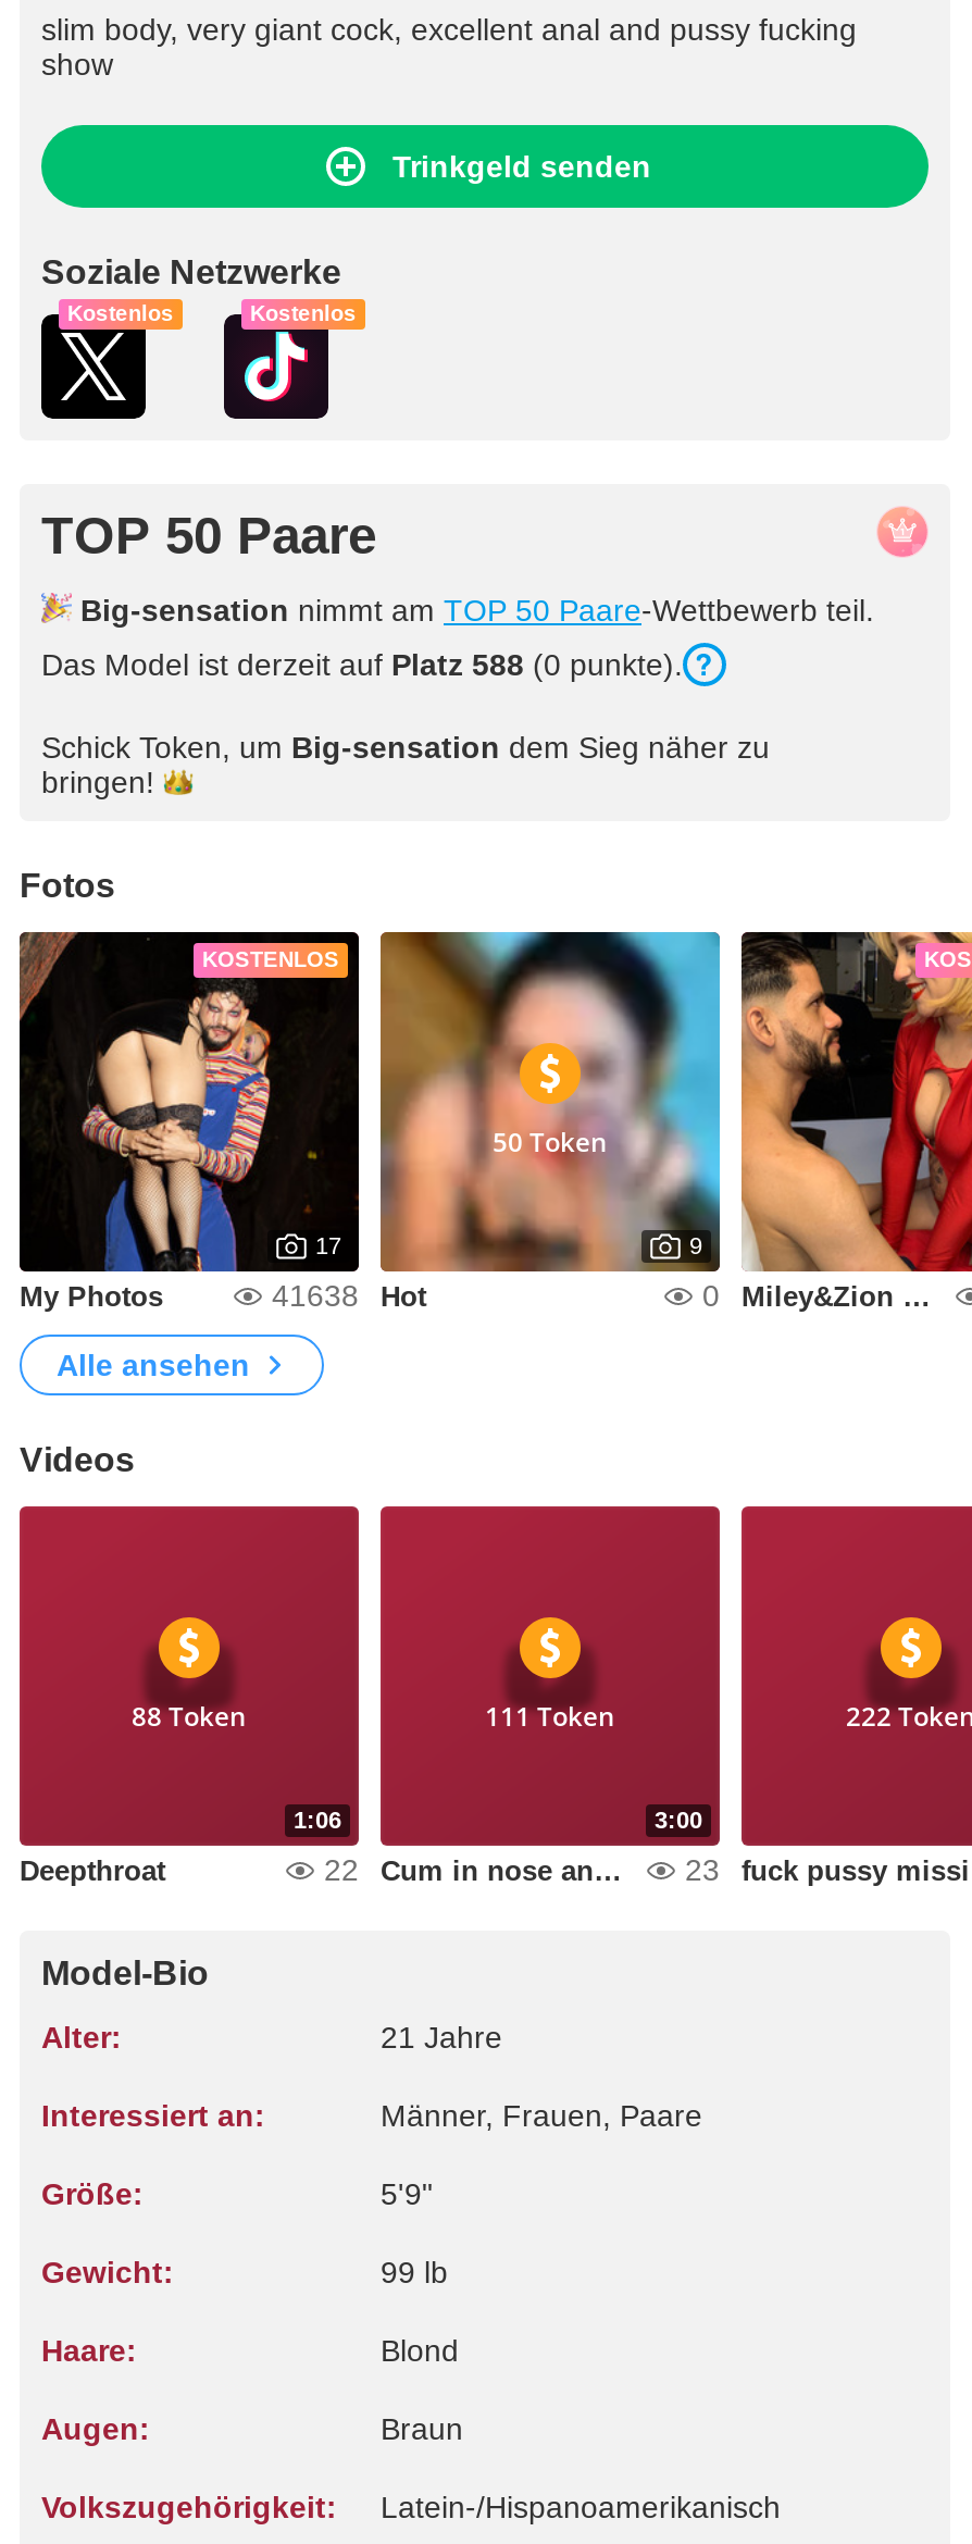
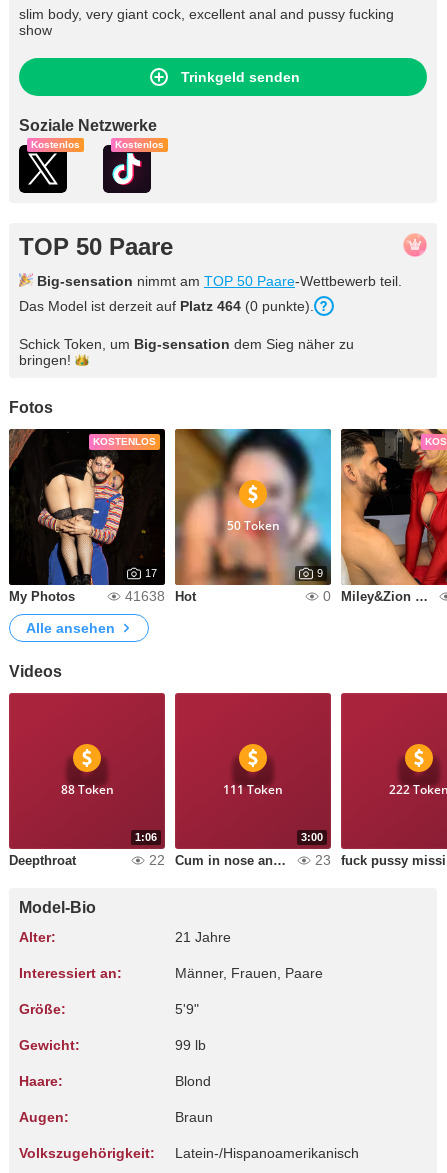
- Das Model ist derzeit auf Platz 588 (0 punkte).
+ Das Model ist derzeit auf Platz 464 (0 punkte).
